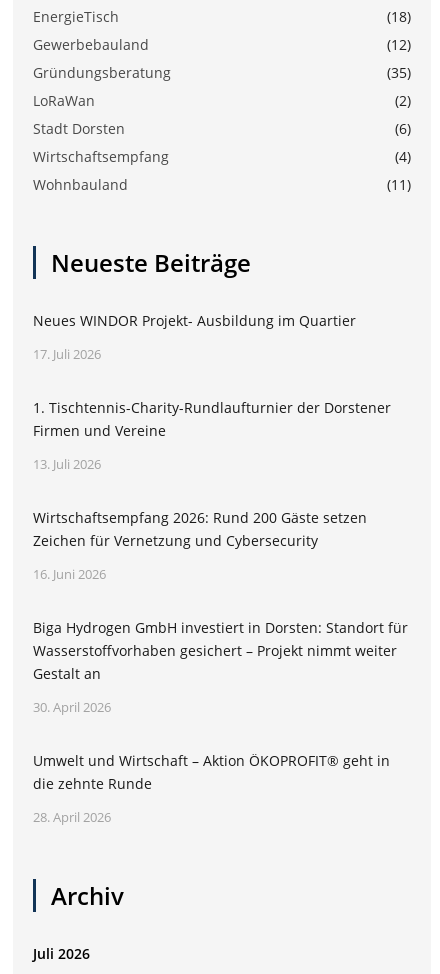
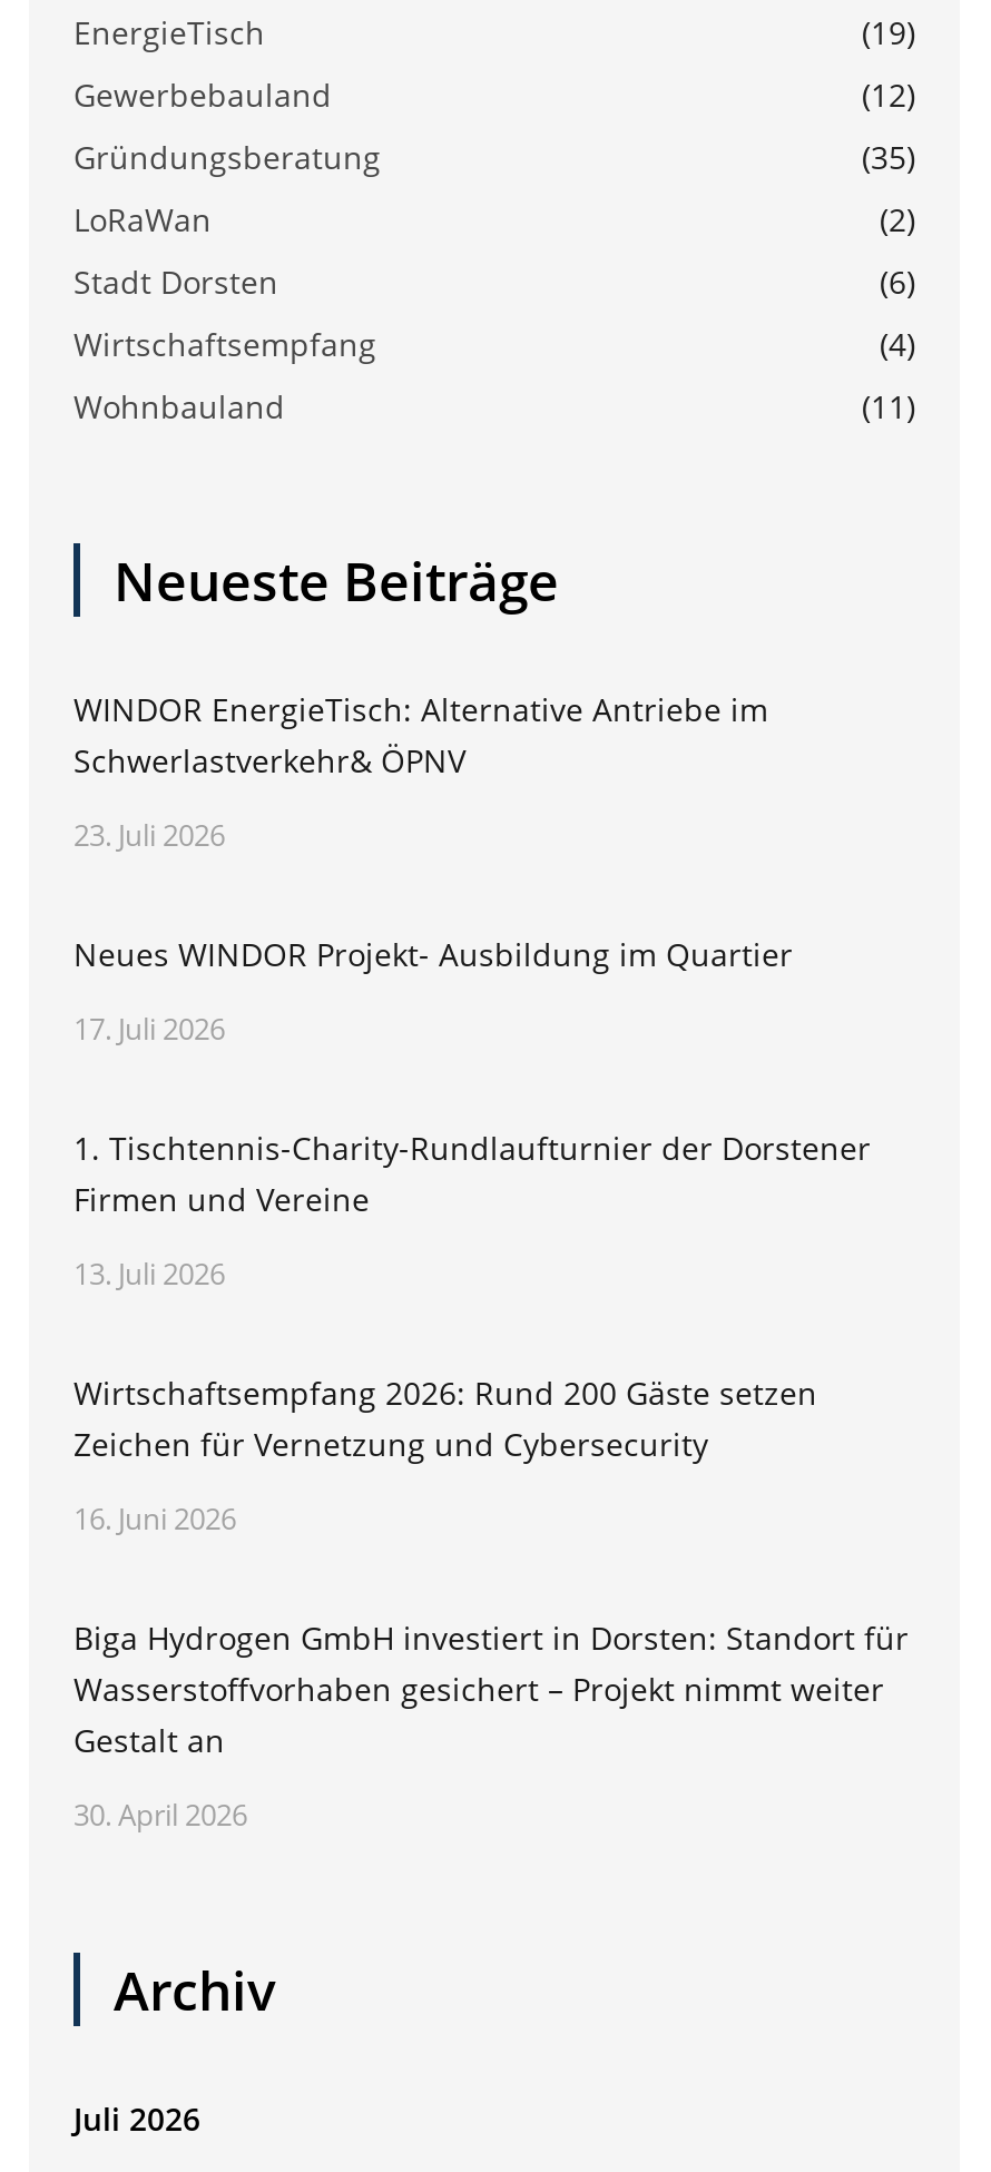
- (18)
+ (19)

+ WINDOR EnergieTisch: Alternative Antriebe im
+ Schwerlastverkehr& ÖPNV
+ 23. Juli 2026

moved down: Neues WINDOR Projekt- Ausbildung im Quartier | 17. Juli 2026 | 1. Tischtennis-Charity-Rundlaufturnier der Dorstener | ... | Gestalt an | 30. April 2026

- Umwelt und Wirtschaft – Aktion ÖKOPROFIT® geht in
- die zehnte Runde
- 28. April 2026
